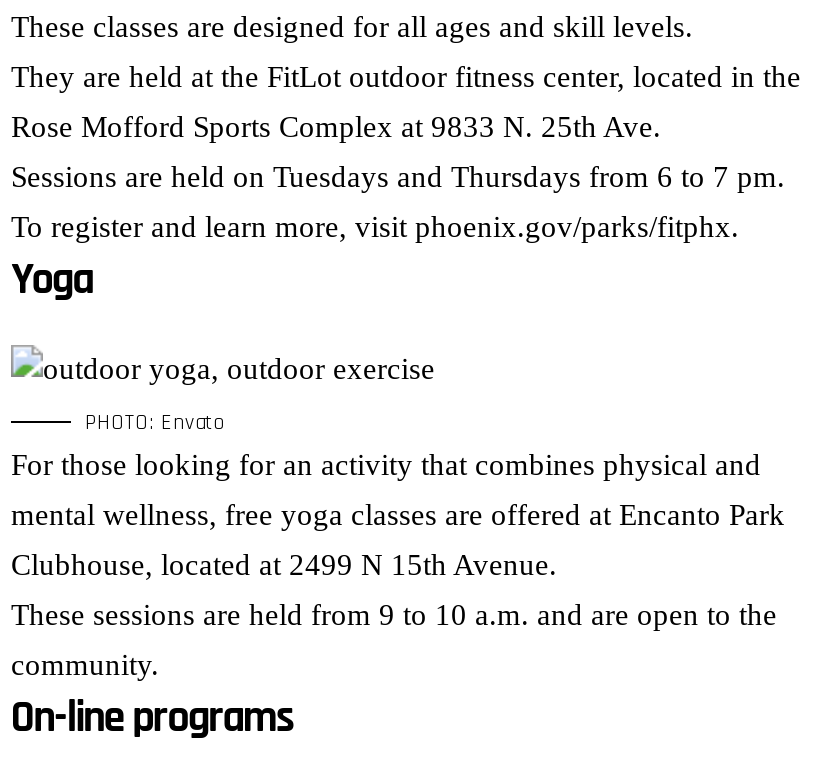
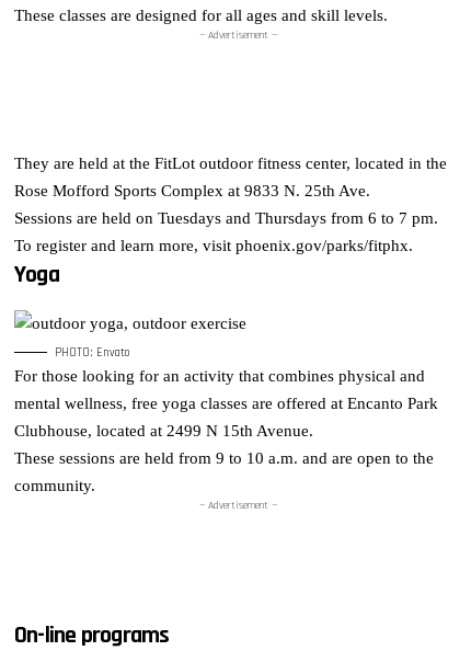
+ — Advertisement —

+ — Advertisement —
